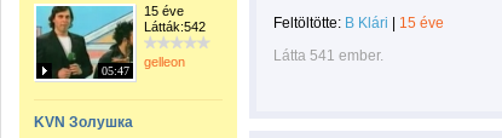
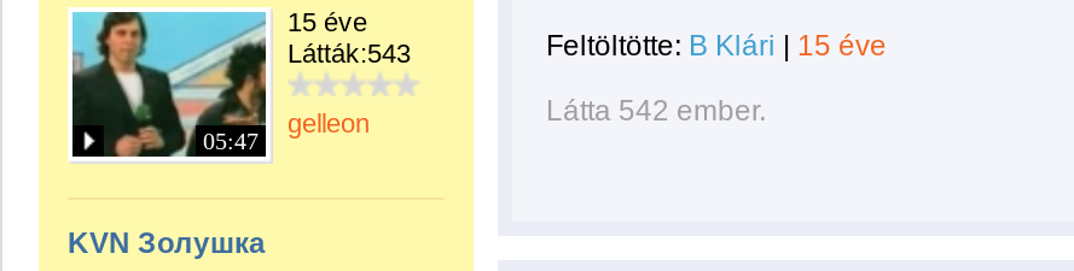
- Látták:542
+ Látták:543

- Látta 541 ember.
+ Látta 542 ember.
